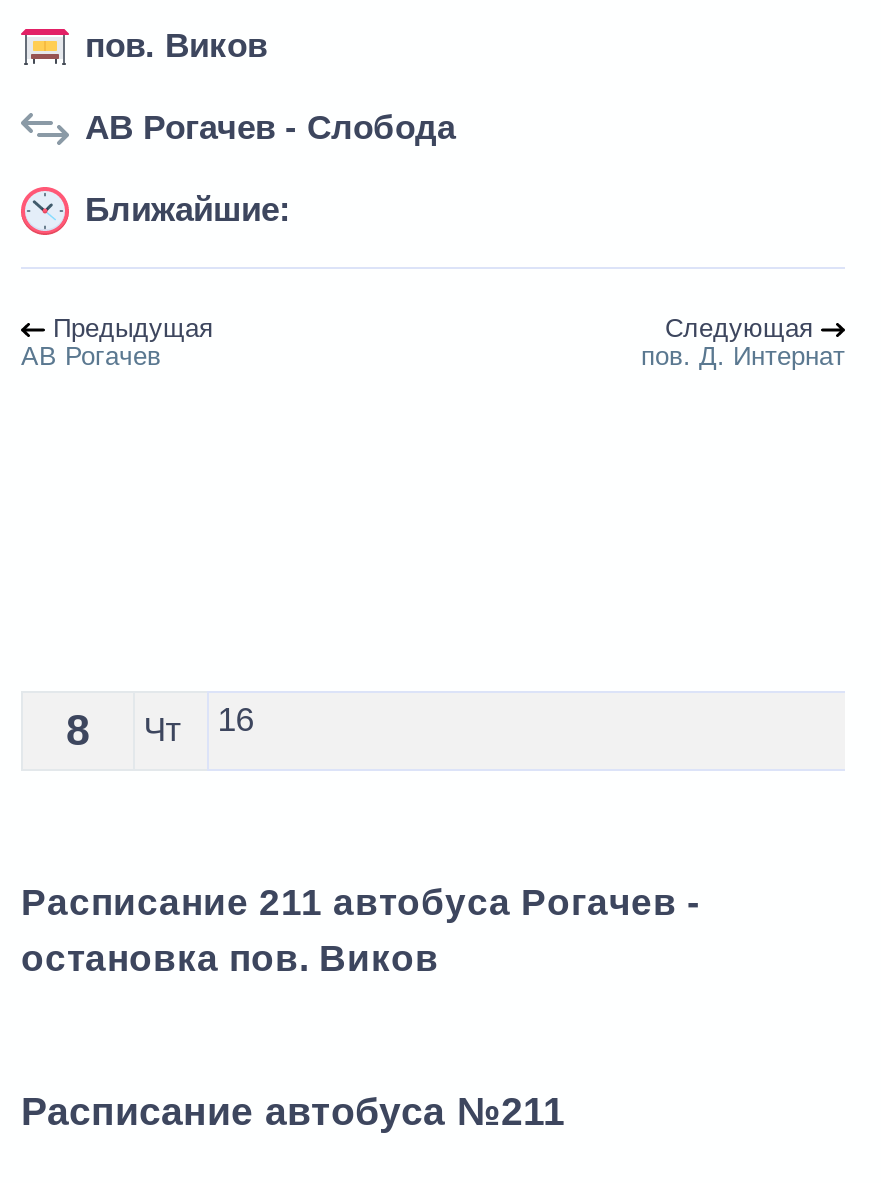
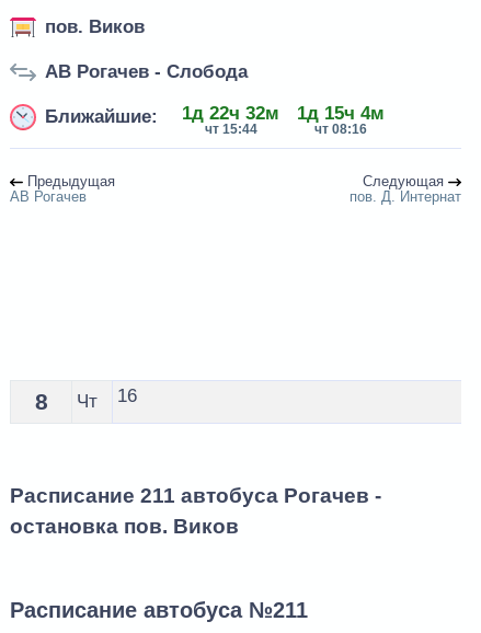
+ 1д 22ч 32м
+ чт 15:44

+ 1д 15ч 4м
+ чт 08:16
